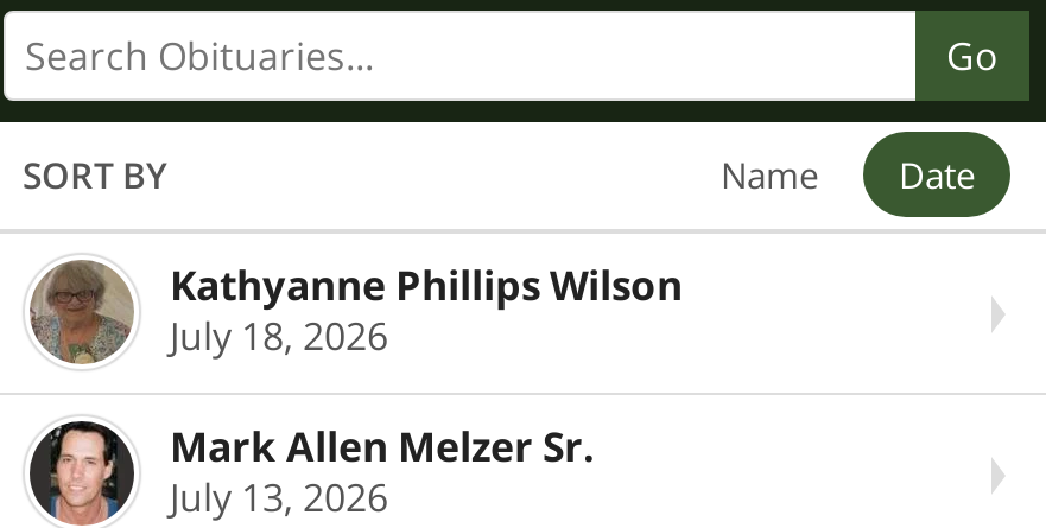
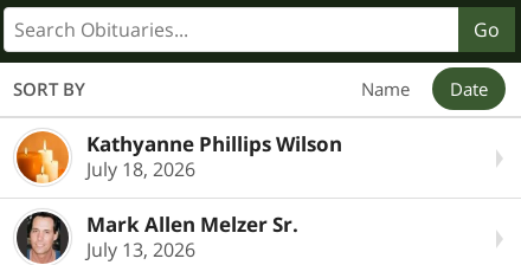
- [image]
+ [image]
